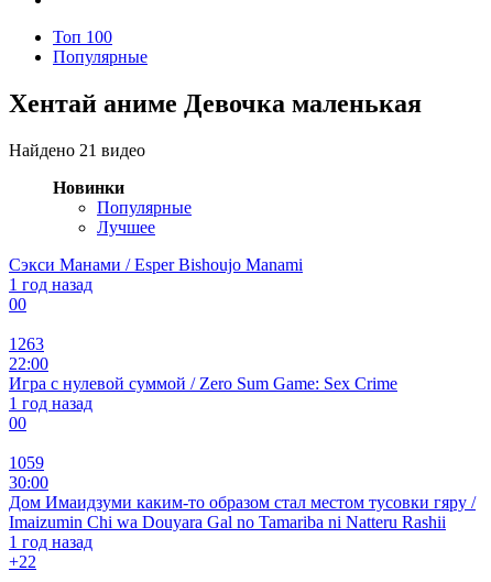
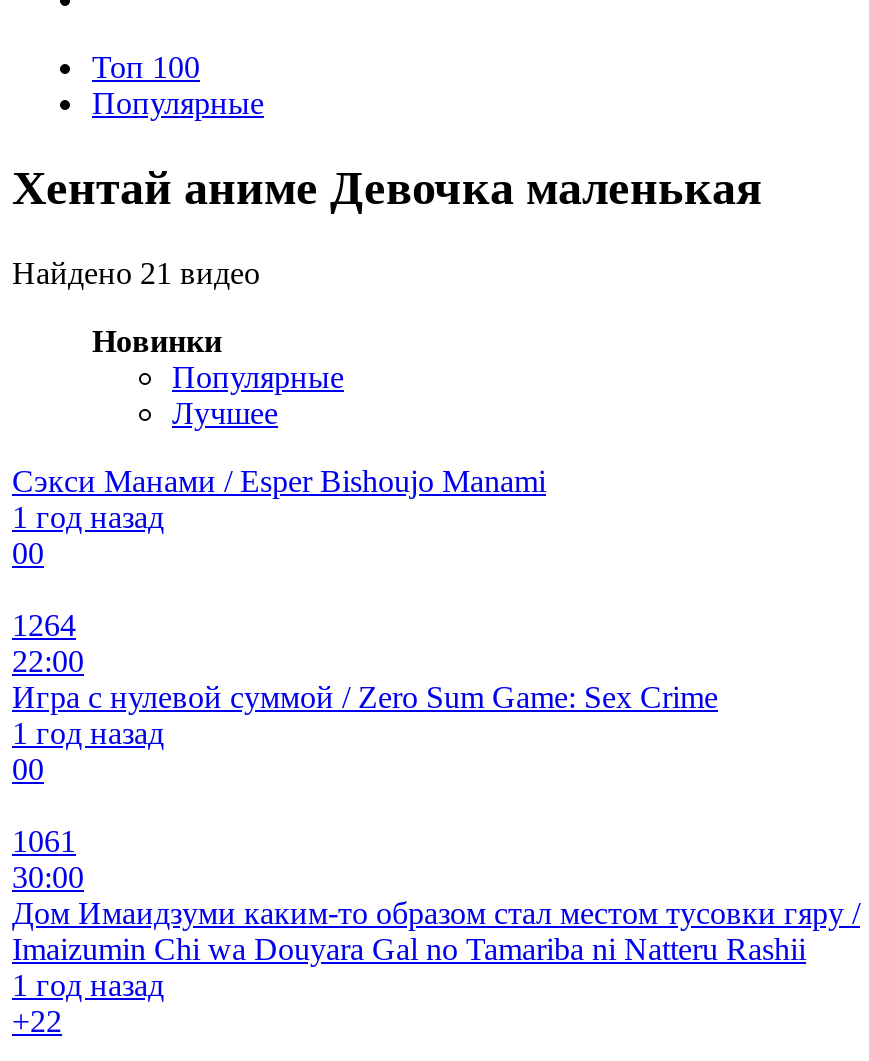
- 1263
+ 1264

- 1059
+ 1061
